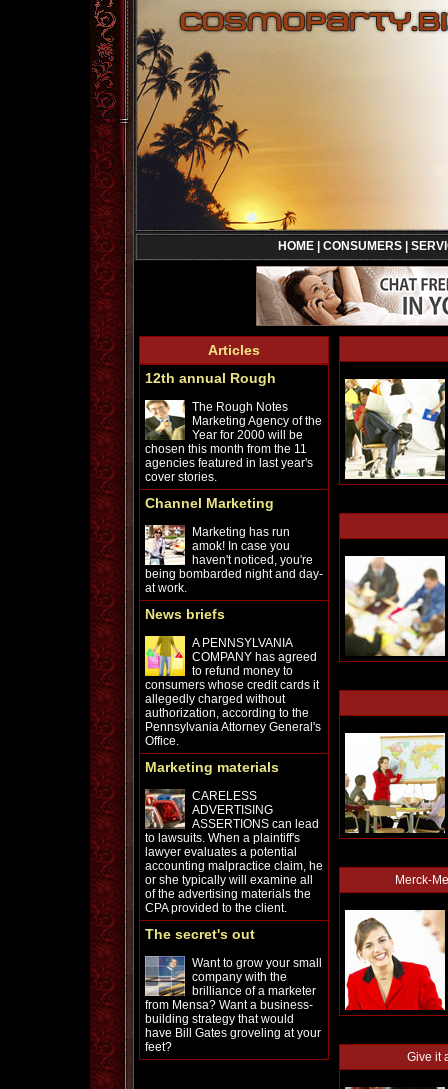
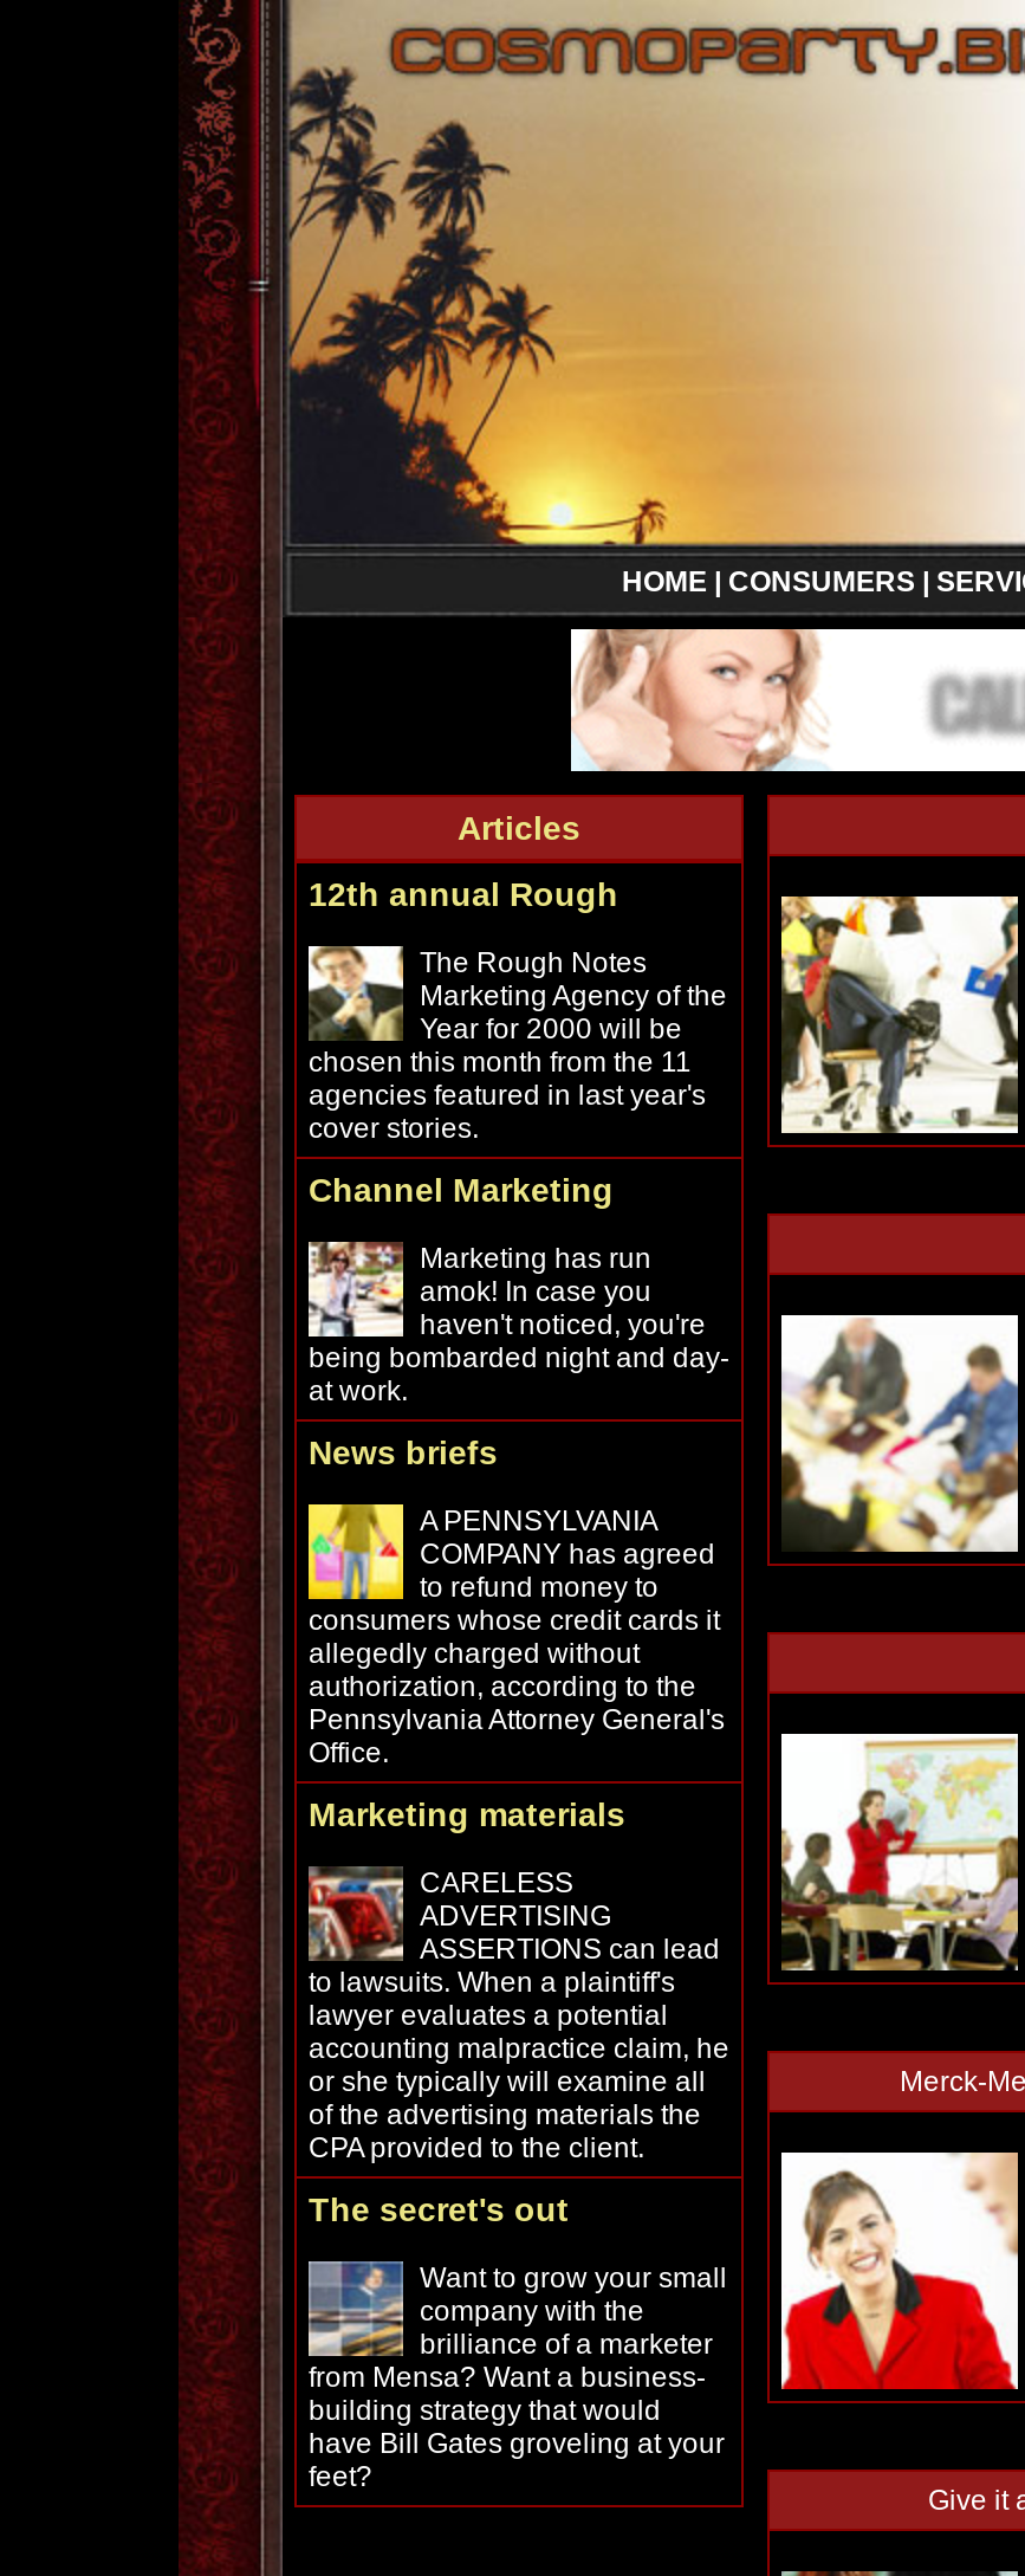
- [image]
+ [image]
